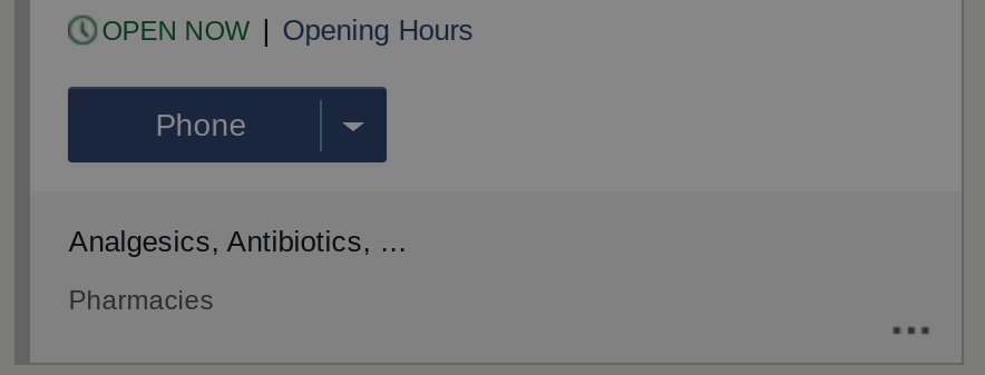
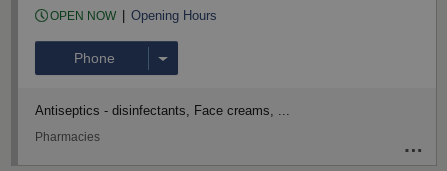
- Analgesics Antibiotics
+ Antiseptics - disinfectants Face creams
